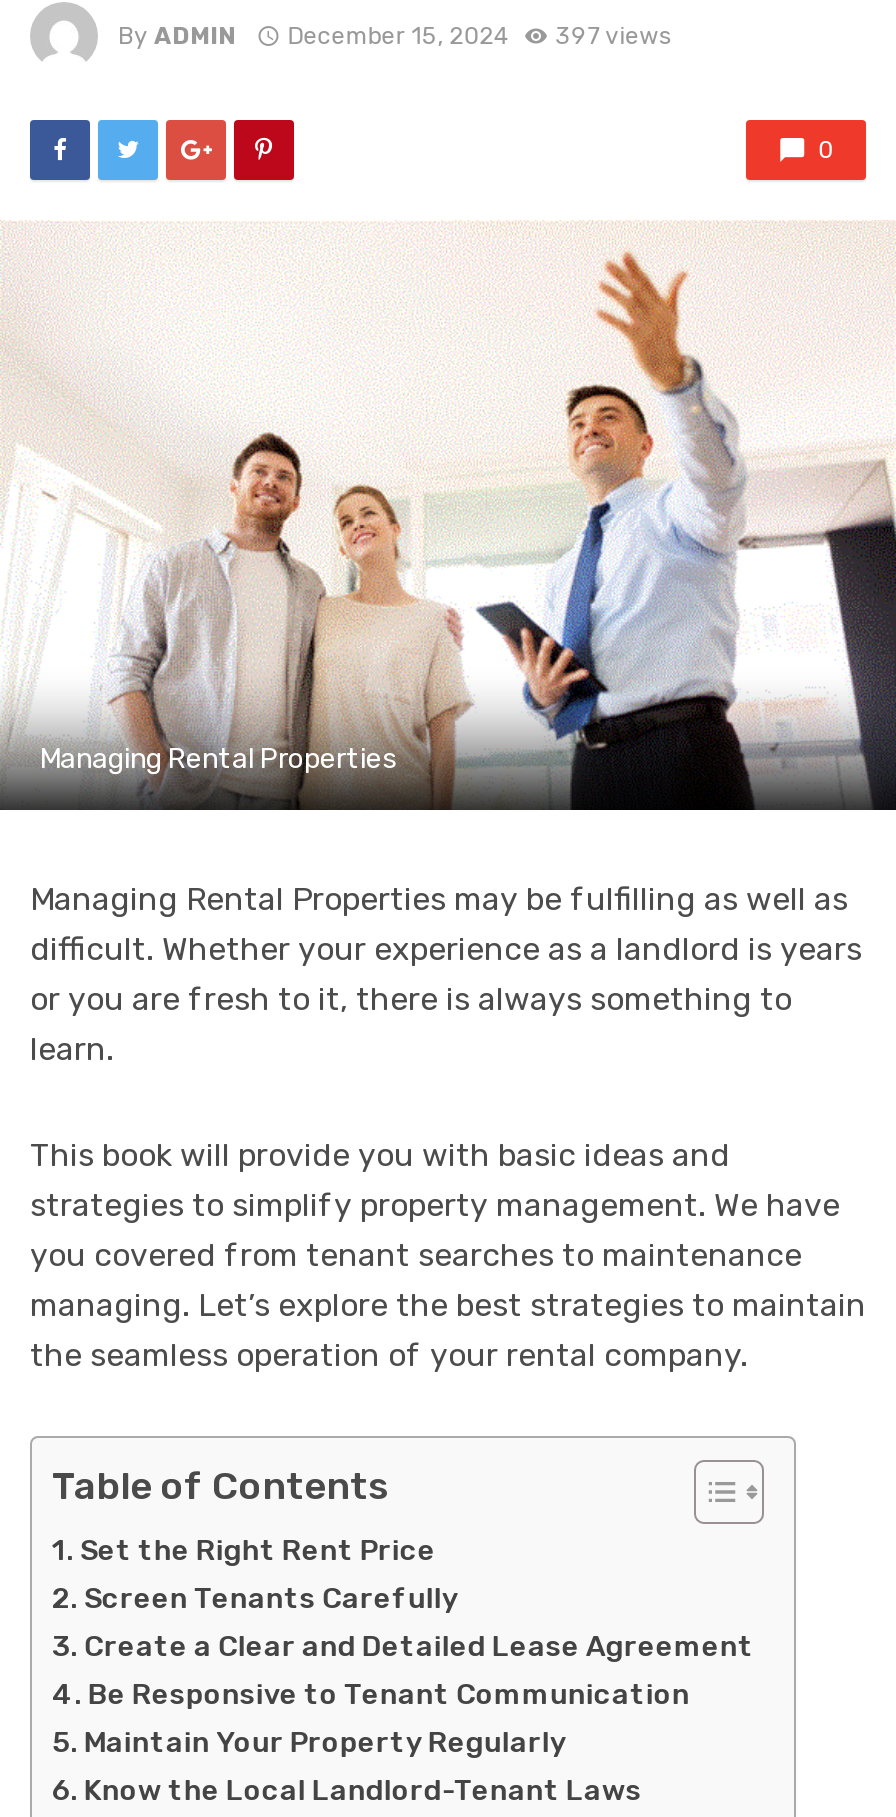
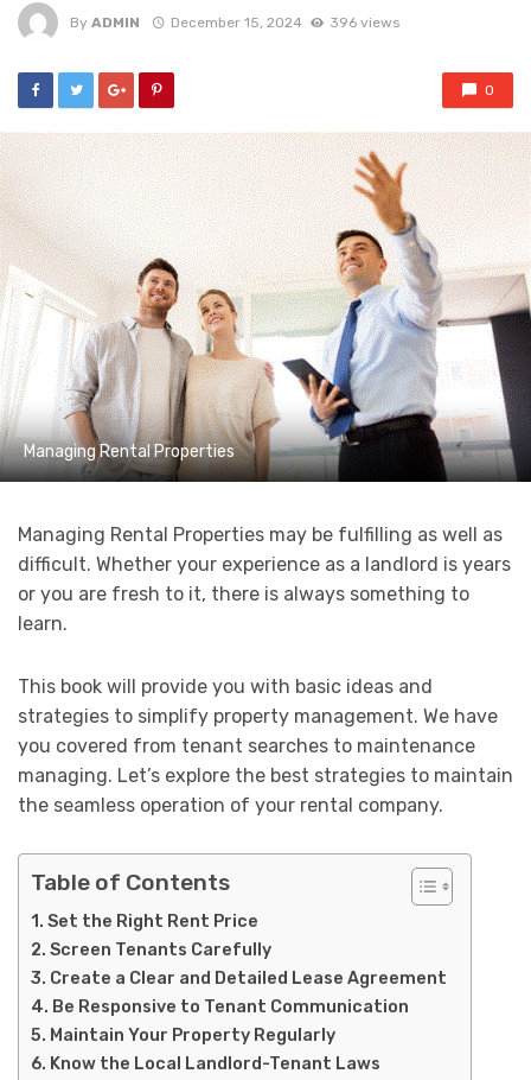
- By ADMIN December 15, 2024 397 views
+ By ADMIN December 15, 2024 396 views
